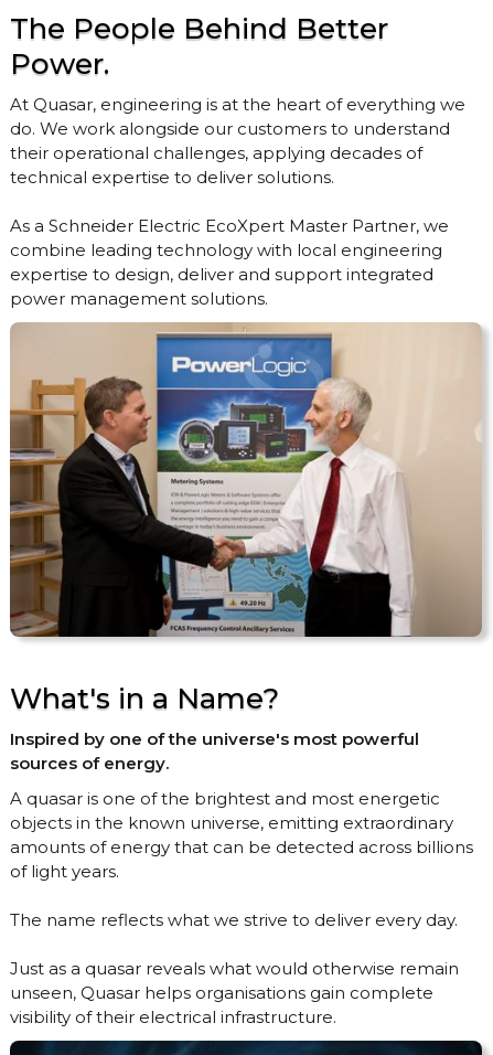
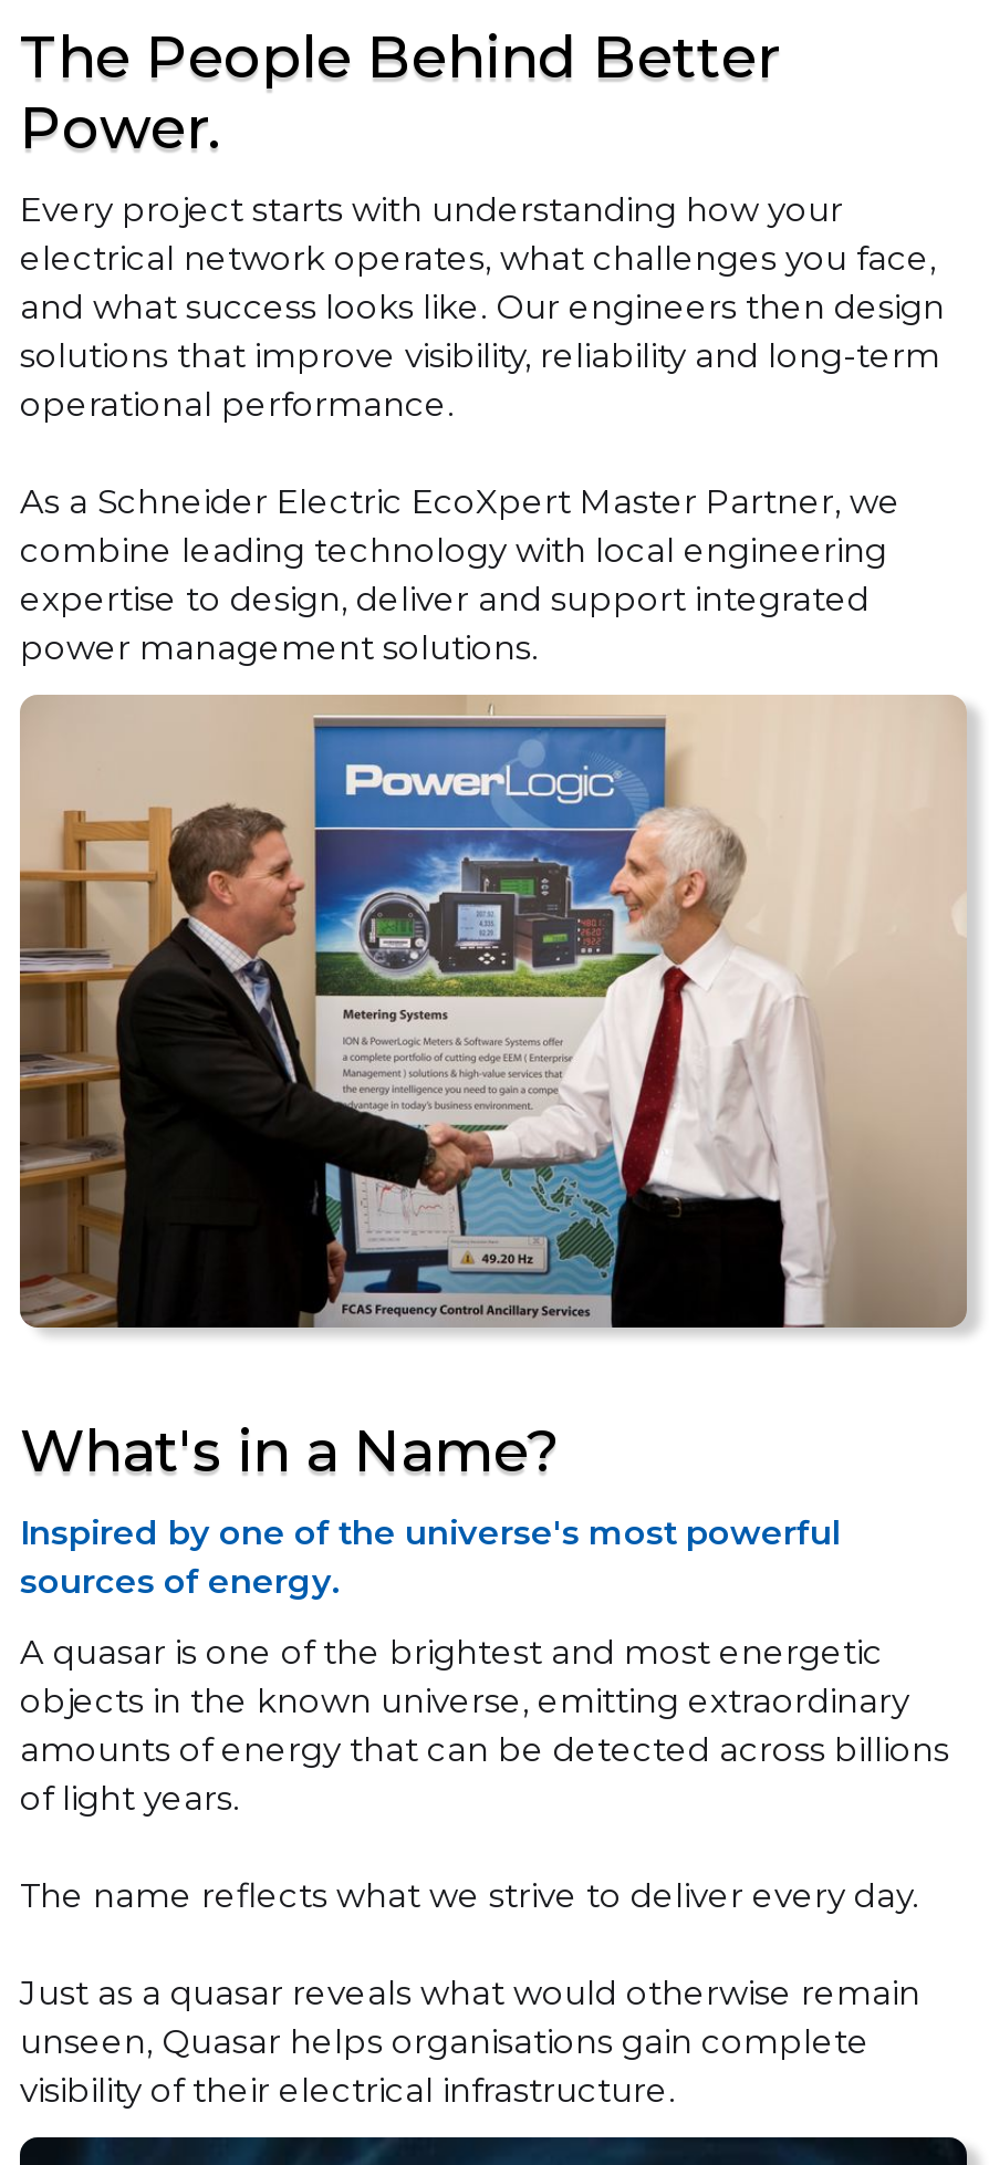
- At Quasar, engineering is at the heart of everything we
- do. We work alongside our customers to understand
- their operational challenges, applying decades of
- technical expertise to deliver solutions.
+ Every project starts with understanding how your
+ electrical network operates, what challenges you face,
+ and what success looks like. Our engineers then design
+ solutions that improve visibility, reliability and long-term
+ operational performance.
